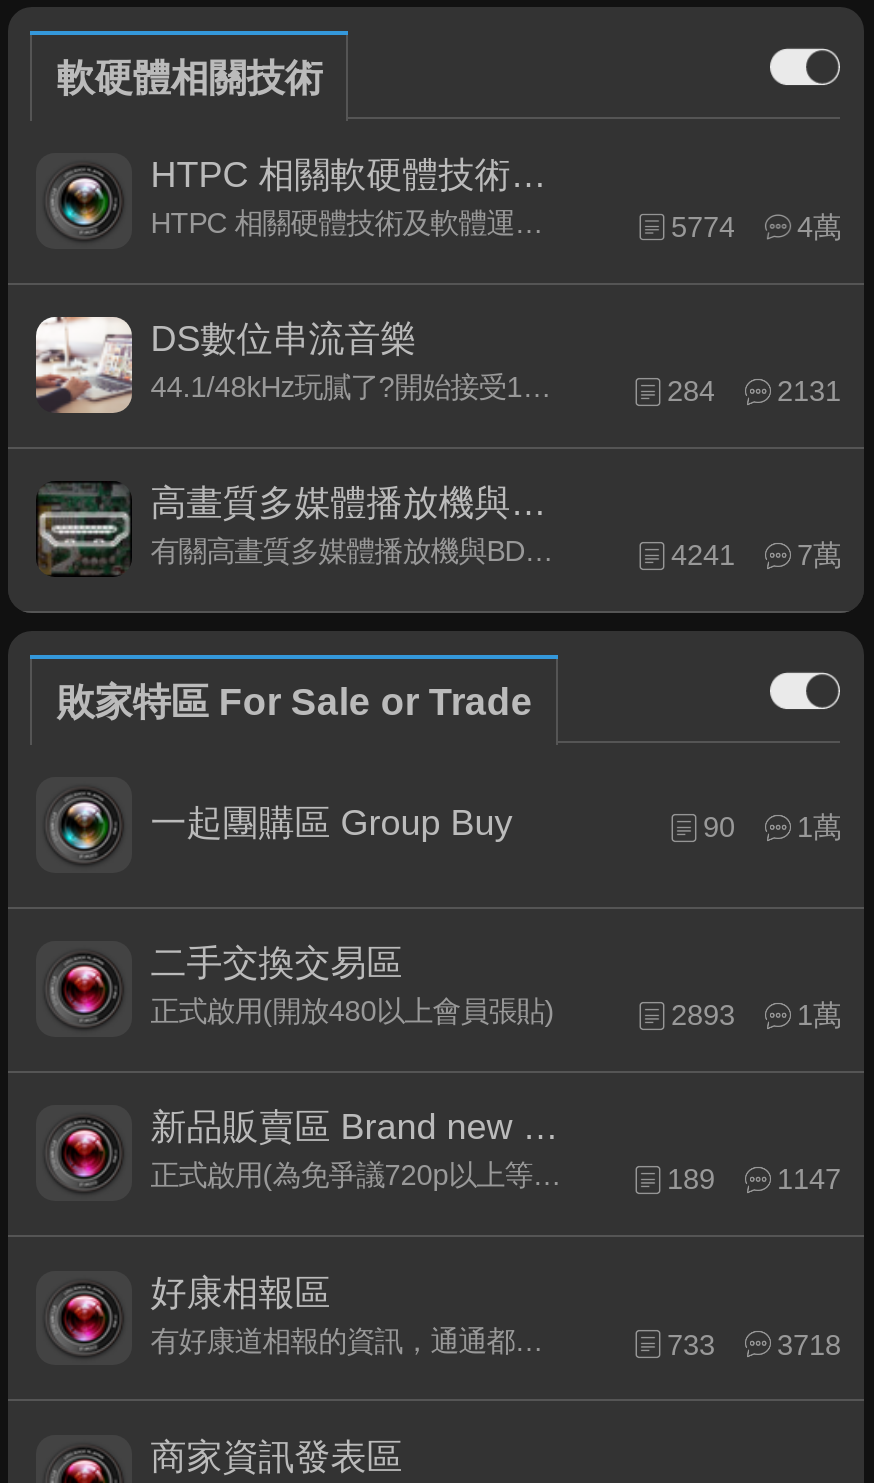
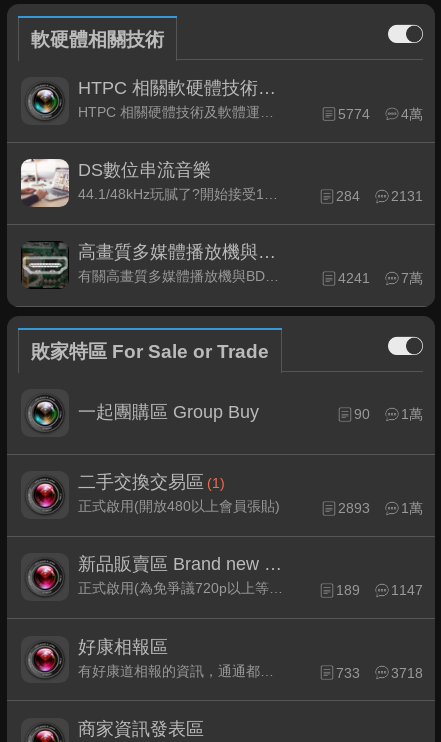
- 二手交換交易區
+ 二手交換交易區 (1)
